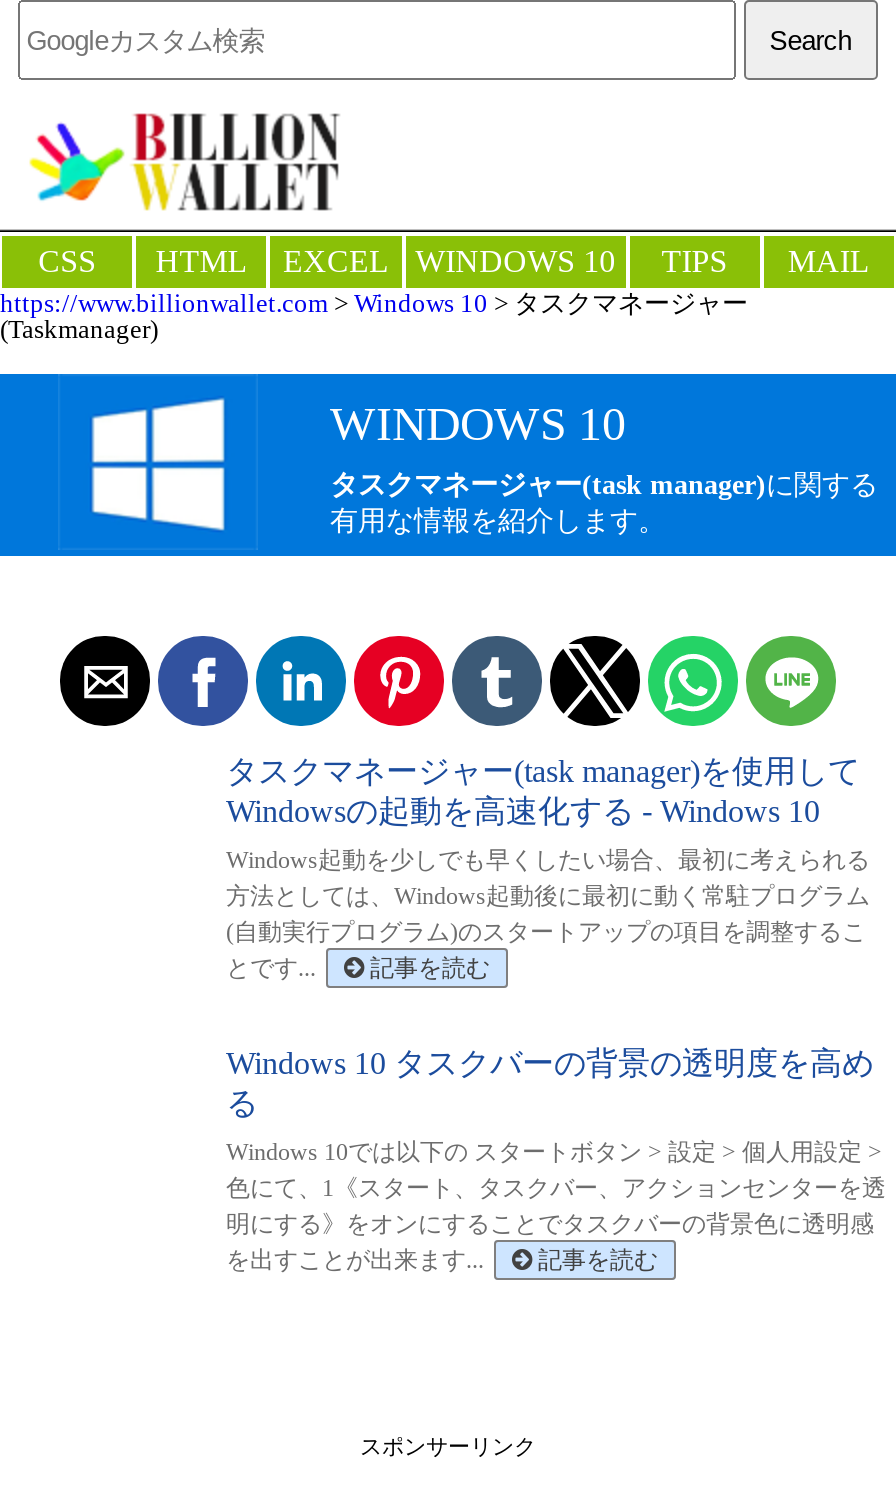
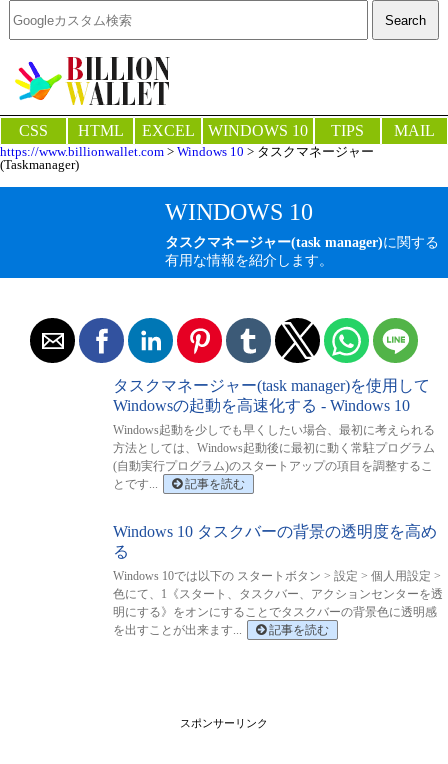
- [image]
